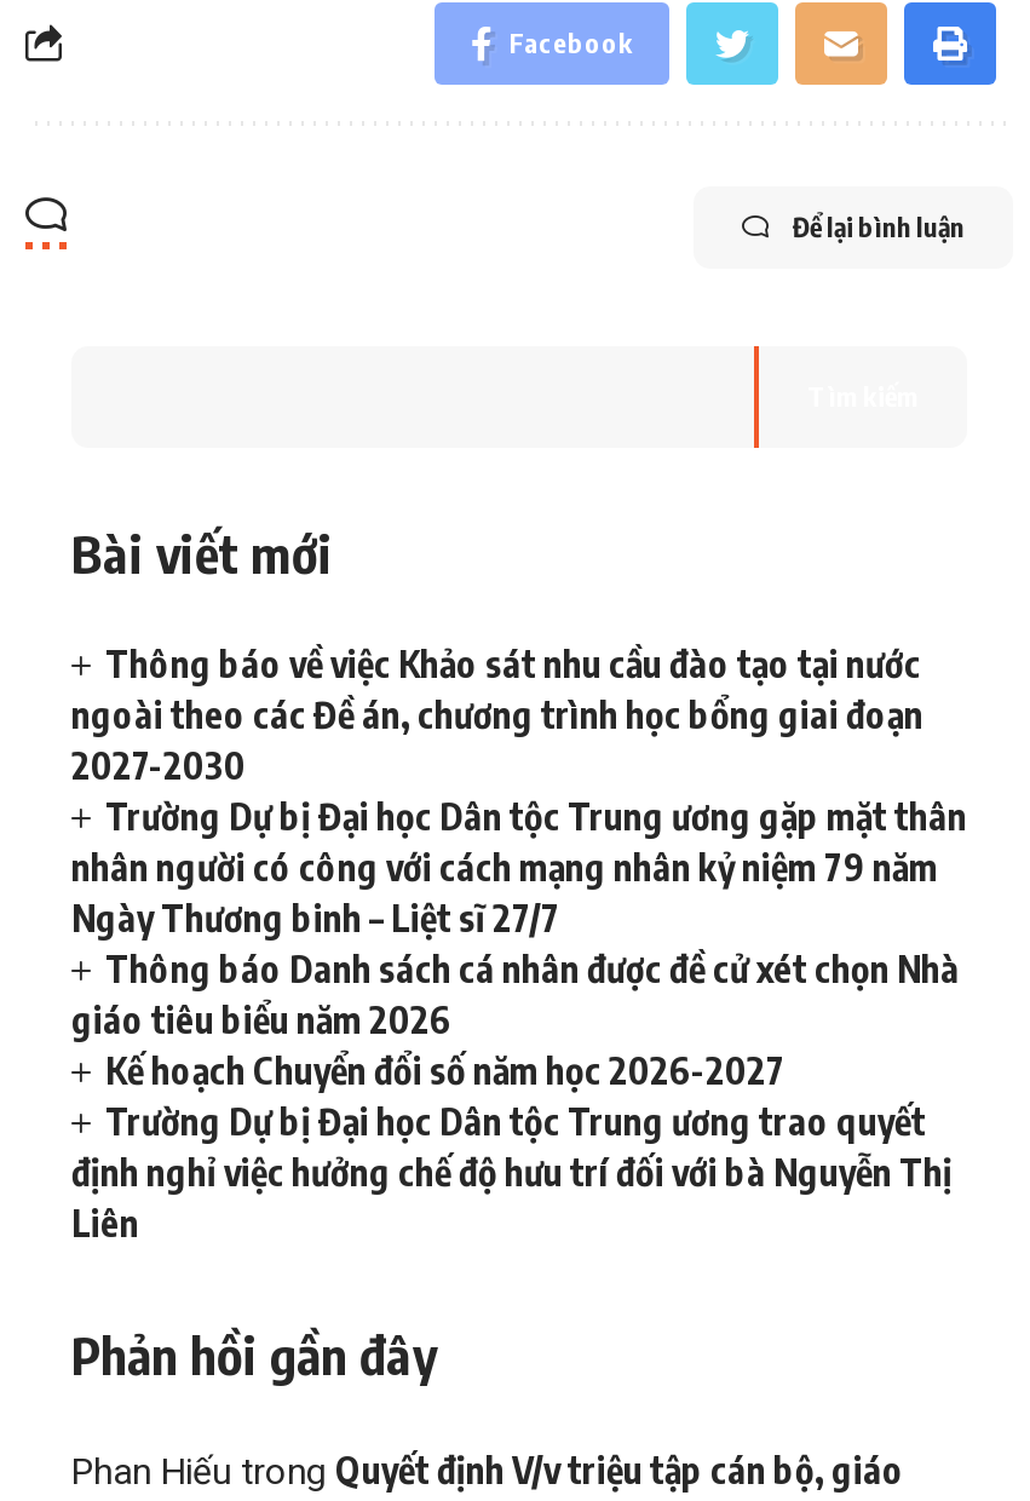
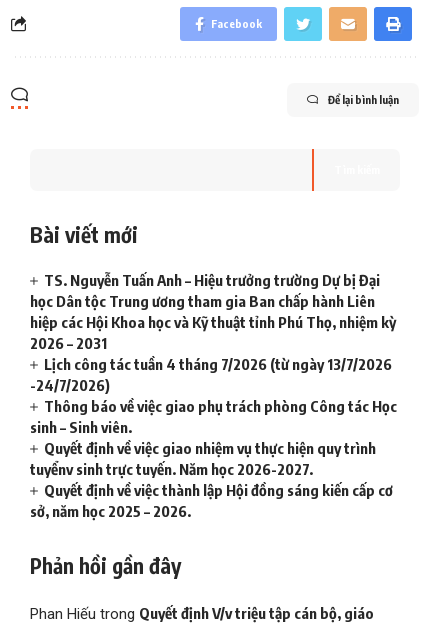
- Thông báo về việc Khảo sát nhu cầu đào tạo tại nước
- ngoài theo các Đề án, chương trình học bổng giai đoạn
- 2027-2030
- Trường Dự bị Đại học Dân tộc Trung ương gặp mặt thân
- nhân người có công với cách mạng nhân kỷ niệm 79 năm
- Ngày Thương binh – Liệt sĩ 27/7
- Thông báo Danh sách cá nhân được đề cử xét chọn Nhà
- giáo tiêu biểu năm 2026
- Kế hoạch Chuyển đổi số năm học 2026-2027
- Trường Dự bị Đại học Dân tộc Trung ương trao quyết
- định nghỉ việc hưởng chế độ hưu trí đối với bà Nguyễn Thị
- Liên
+ TS. Nguyễn Tuấn Anh – Hiệu trưởng trường Dự bị Đại
+ học Dân tộc Trung ương tham gia Ban chấp hành Liên
+ hiệp các Hội Khoa học và Kỹ thuật tỉnh Phú Thọ, nhiệm kỳ
+ 2026 – 2031
+ Lịch công tác tuần 4 tháng 7/2026 (từ ngày 13/7/2026
+ -24/7/2026)
+ Thông báo về việc giao phụ trách phòng Công tác Học
+ sinh – Sinh viên.
+ Quyết định về việc giao nhiệm vụ thực hiện quy trình
+ tuyểnv sinh trực tuyến. Năm học 2026-2027.
+ Quyết định về việc thành lập Hội đồng sáng kiến cấp cơ
+ sở, năm học 2025 – 2026.
